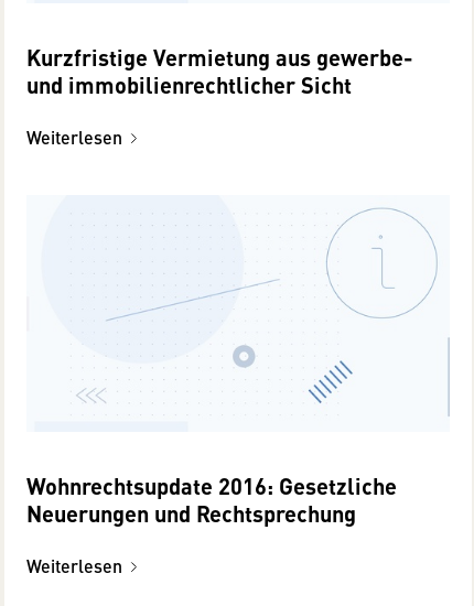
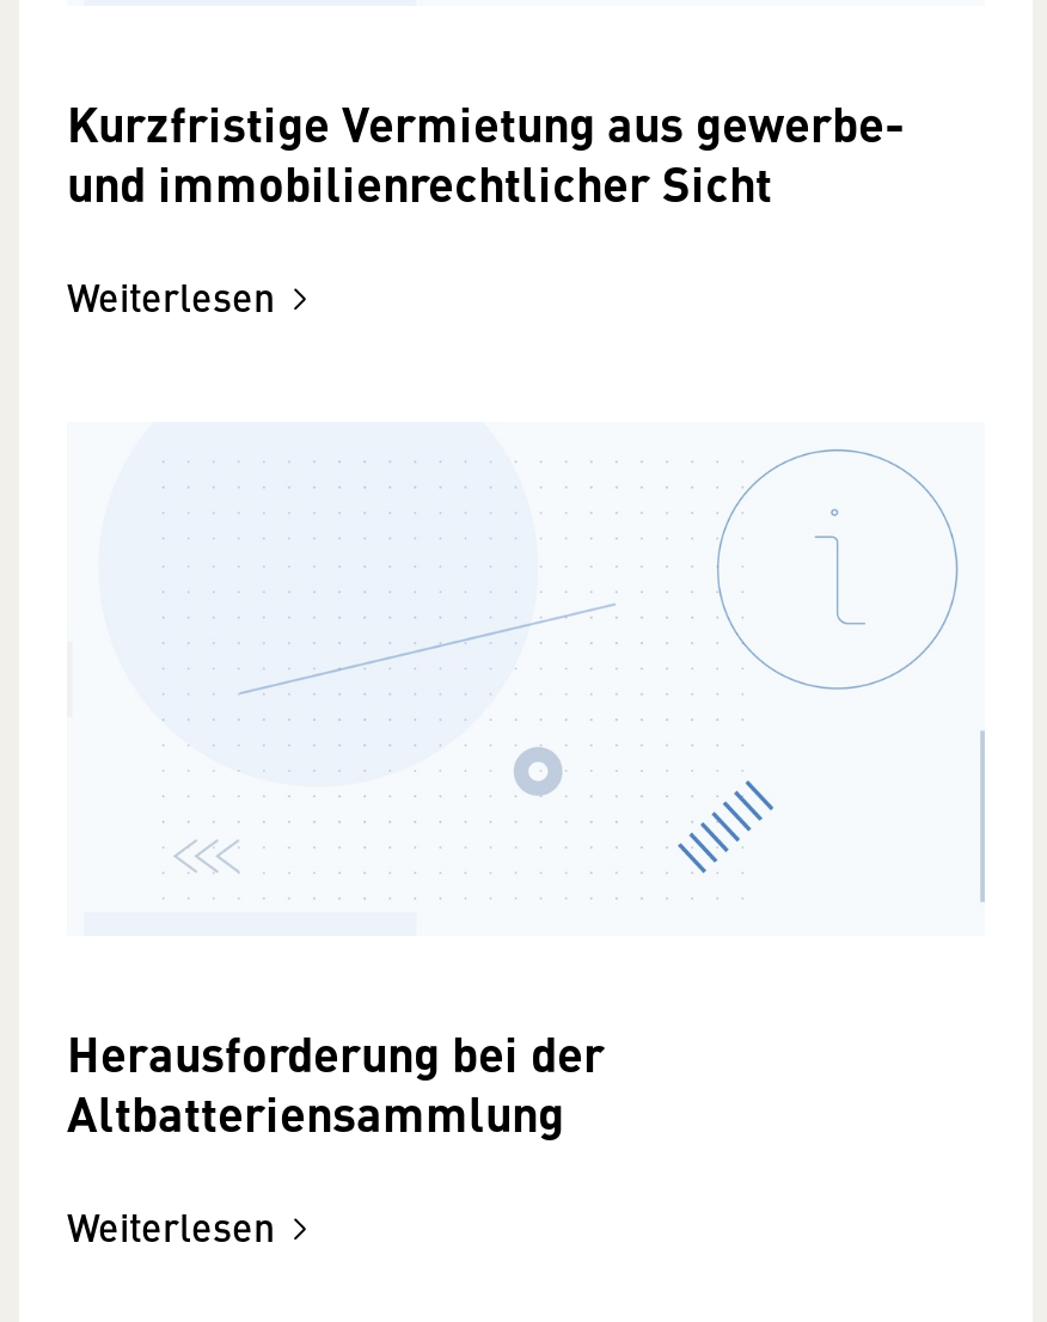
- Wohnrechtsupdate 2016: Gesetzliche
- Neuerungen und Rechtsprechung
+ Herausforderung bei der
+ Altbatteriensammlung
